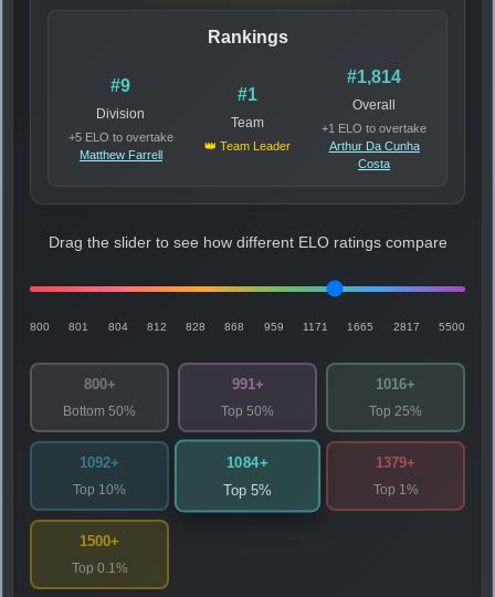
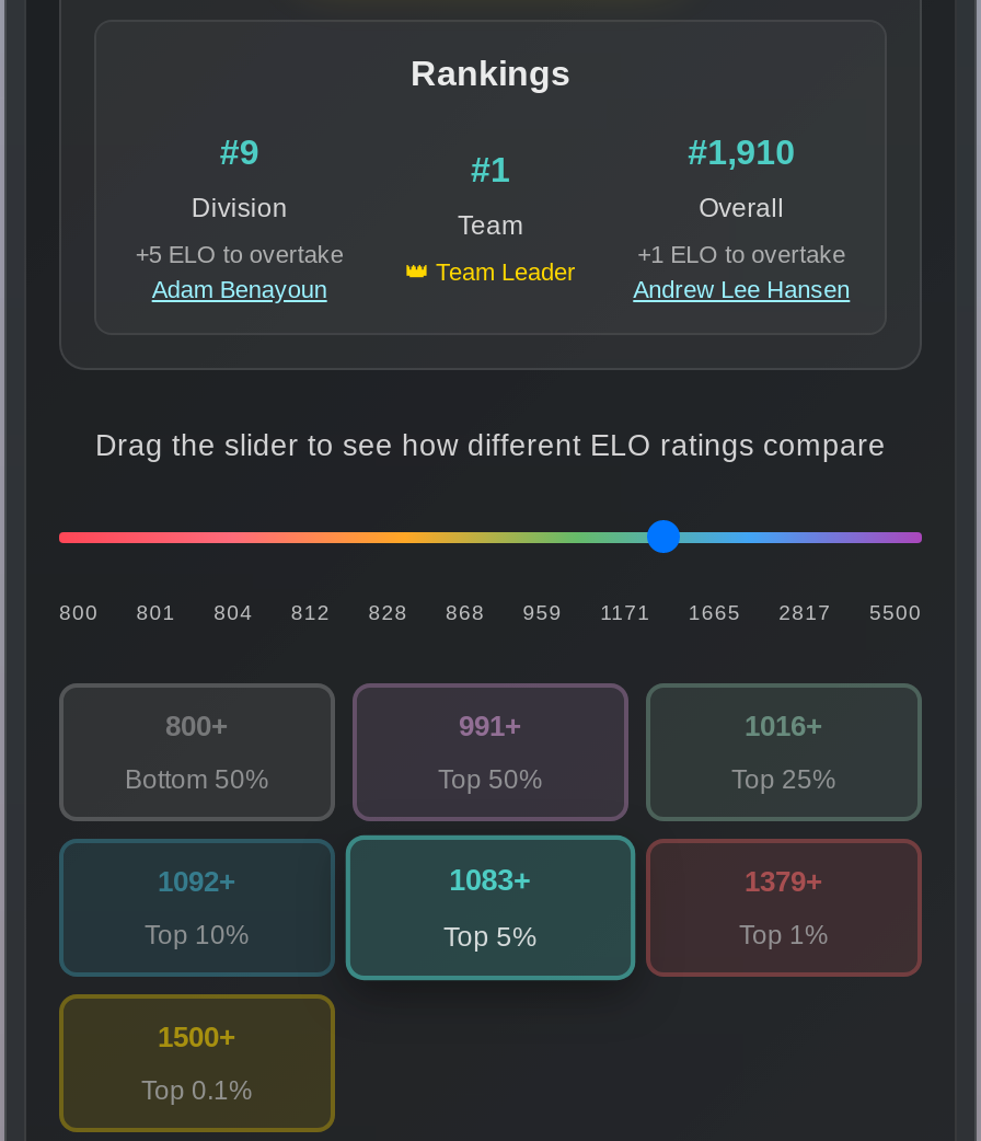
- #1,814
+ #1,910

- Arthur Da Cunha
- Costa
+ Andrew Lee Hansen

- Matthew Farrell
+ Adam Benayoun

- 1084+
+ 1083+
